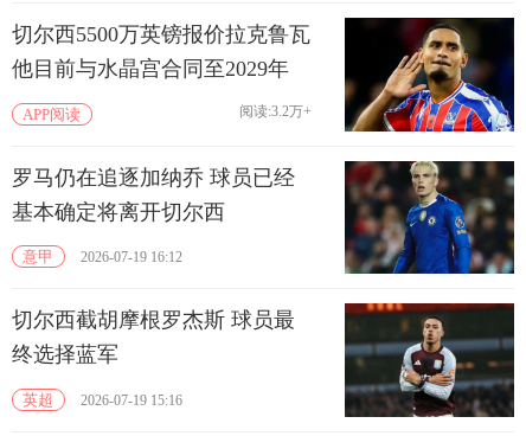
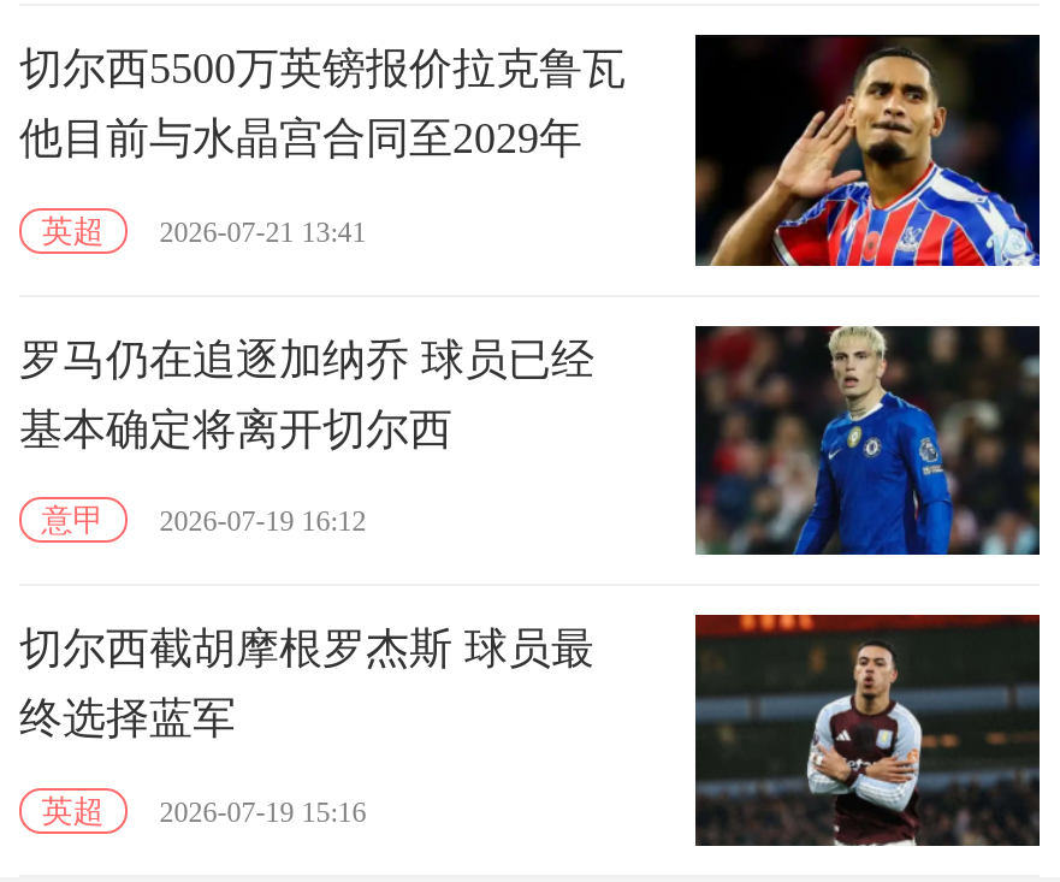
- APP阅读
- 阅读:3.2万+
+ 英超
+ 2026-07-21 13:41
